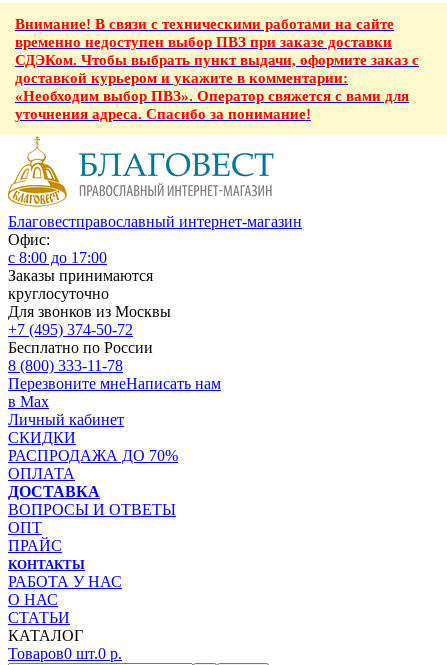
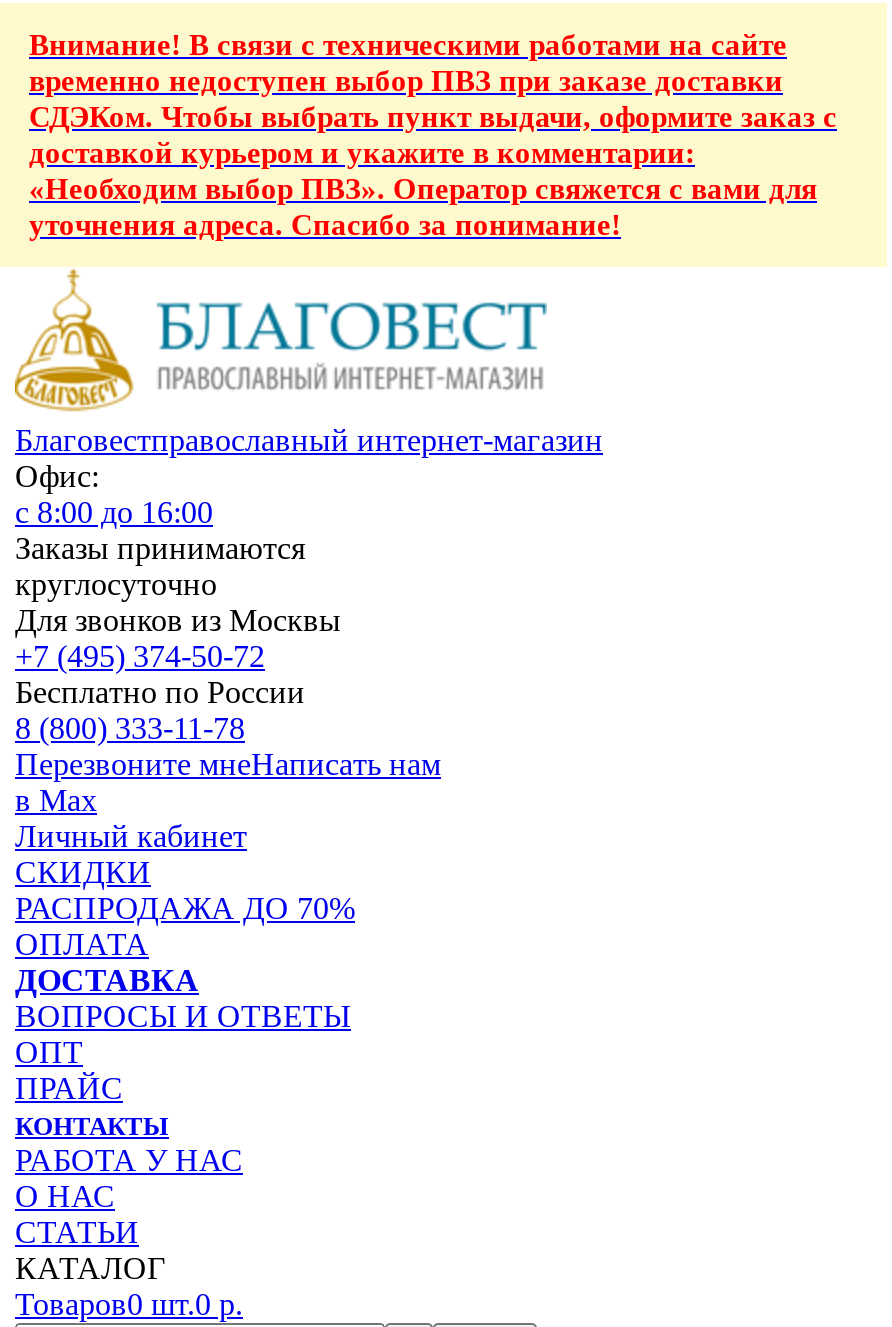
- с 8:00 до 17:00
+ с 8:00 до 16:00
